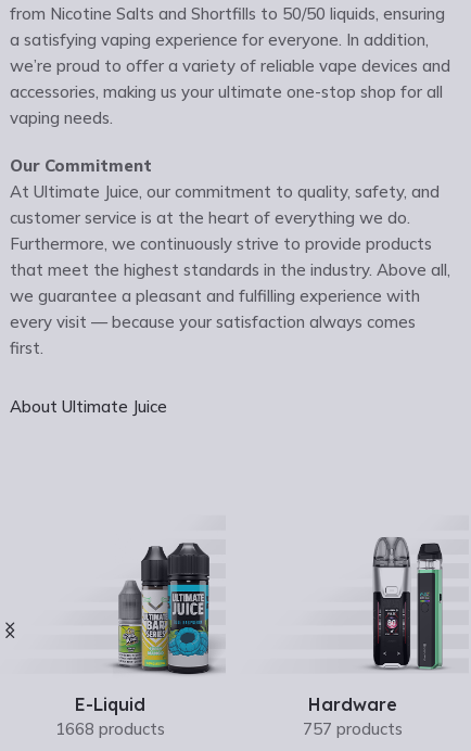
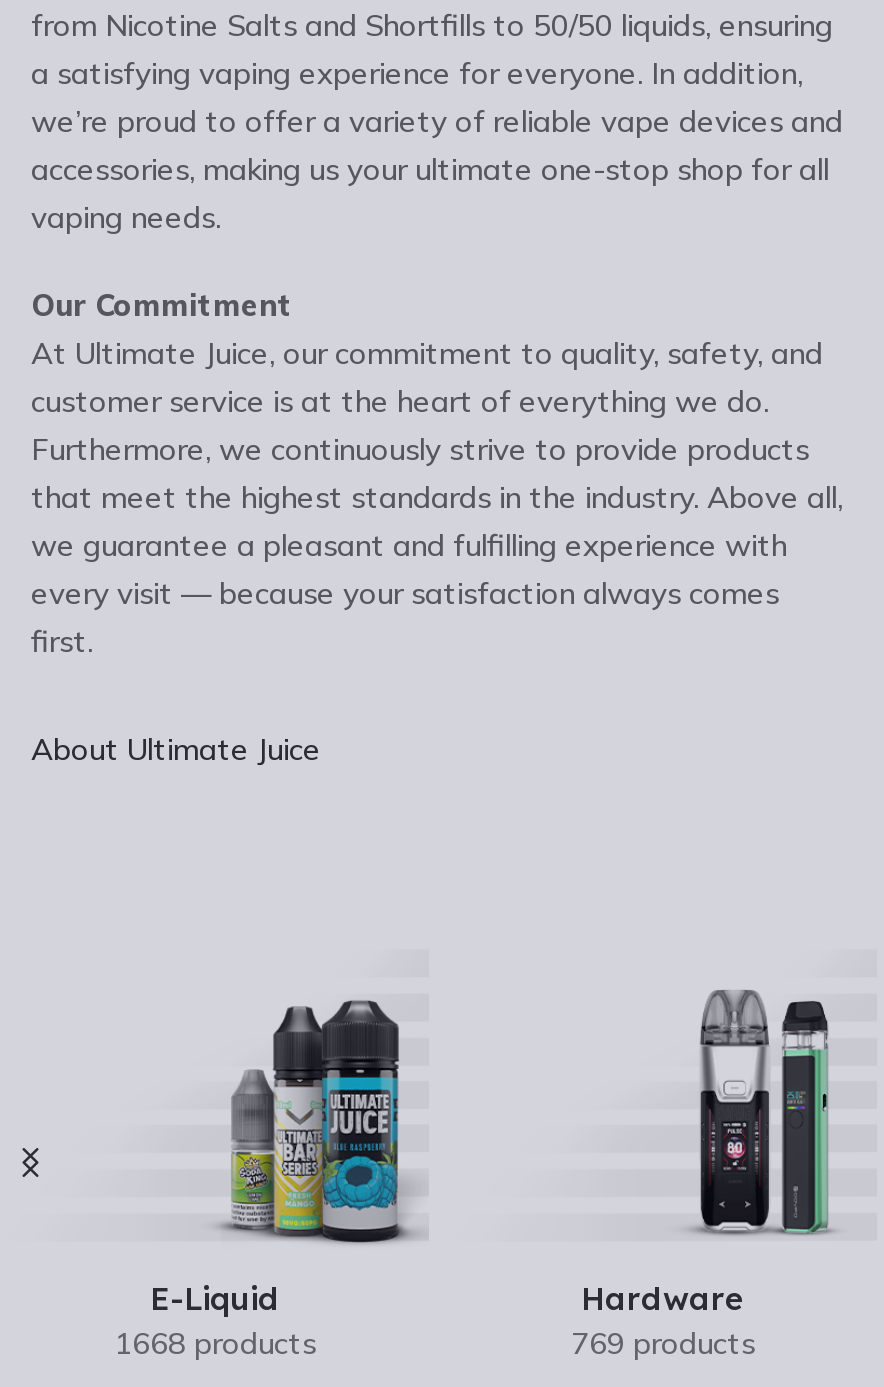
- 757 products
+ 769 products
